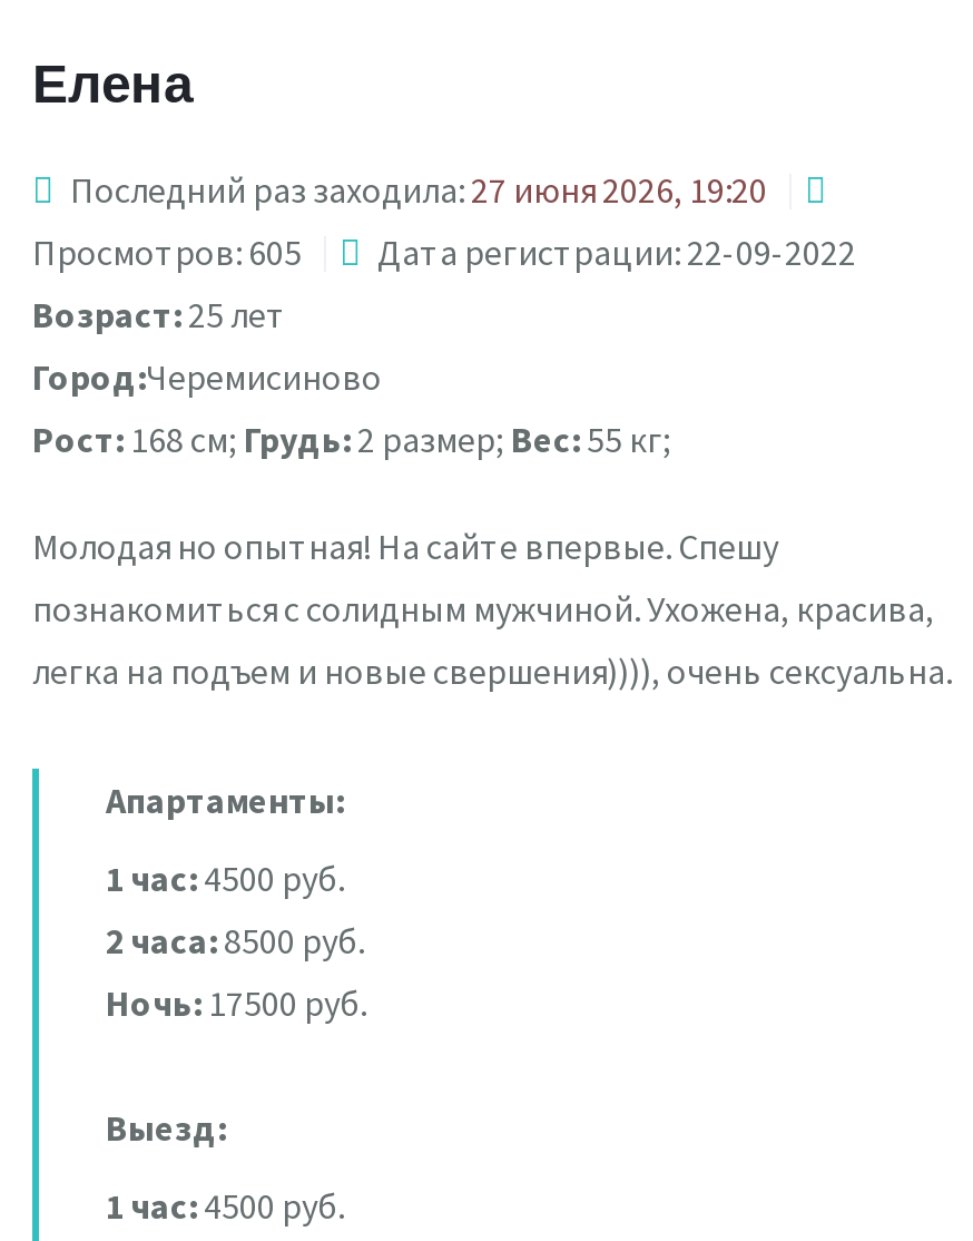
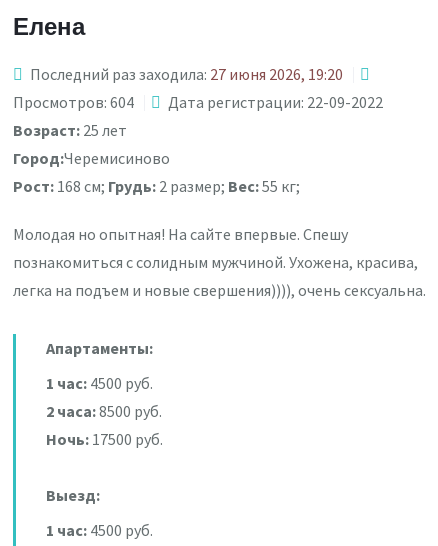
- Просмотров: 605 Дата регистрации: 22-09-2022
+ Просмотров: 604 Дата регистрации: 22-09-2022
